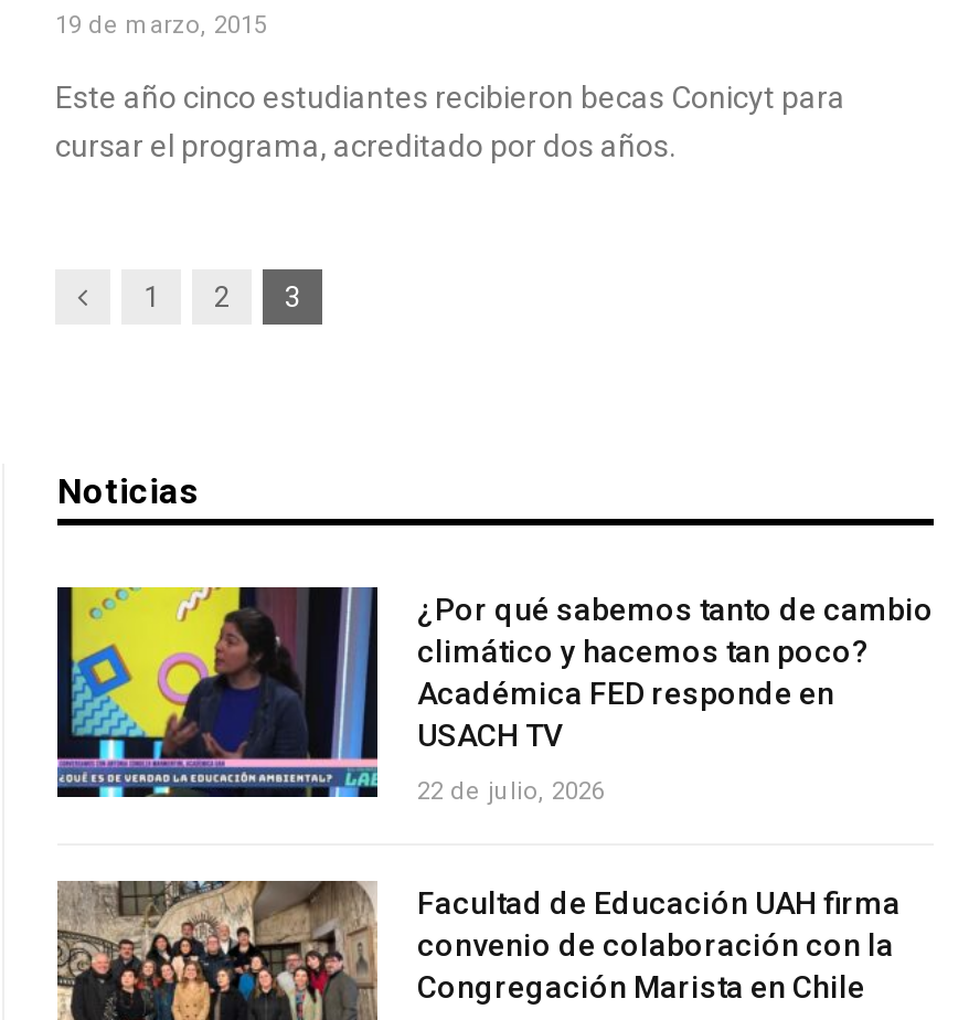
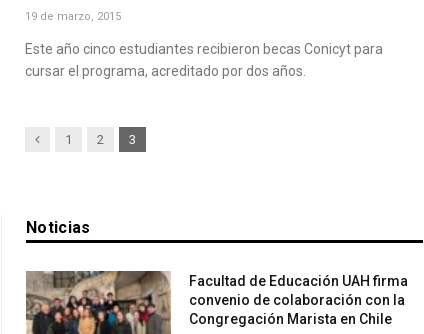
- [image]
- ¿Por qué sabemos tanto de cambio
- climático y hacemos tan poco?
- Académica FED responde en
- USACH TV
- 22 de julio, 2026
